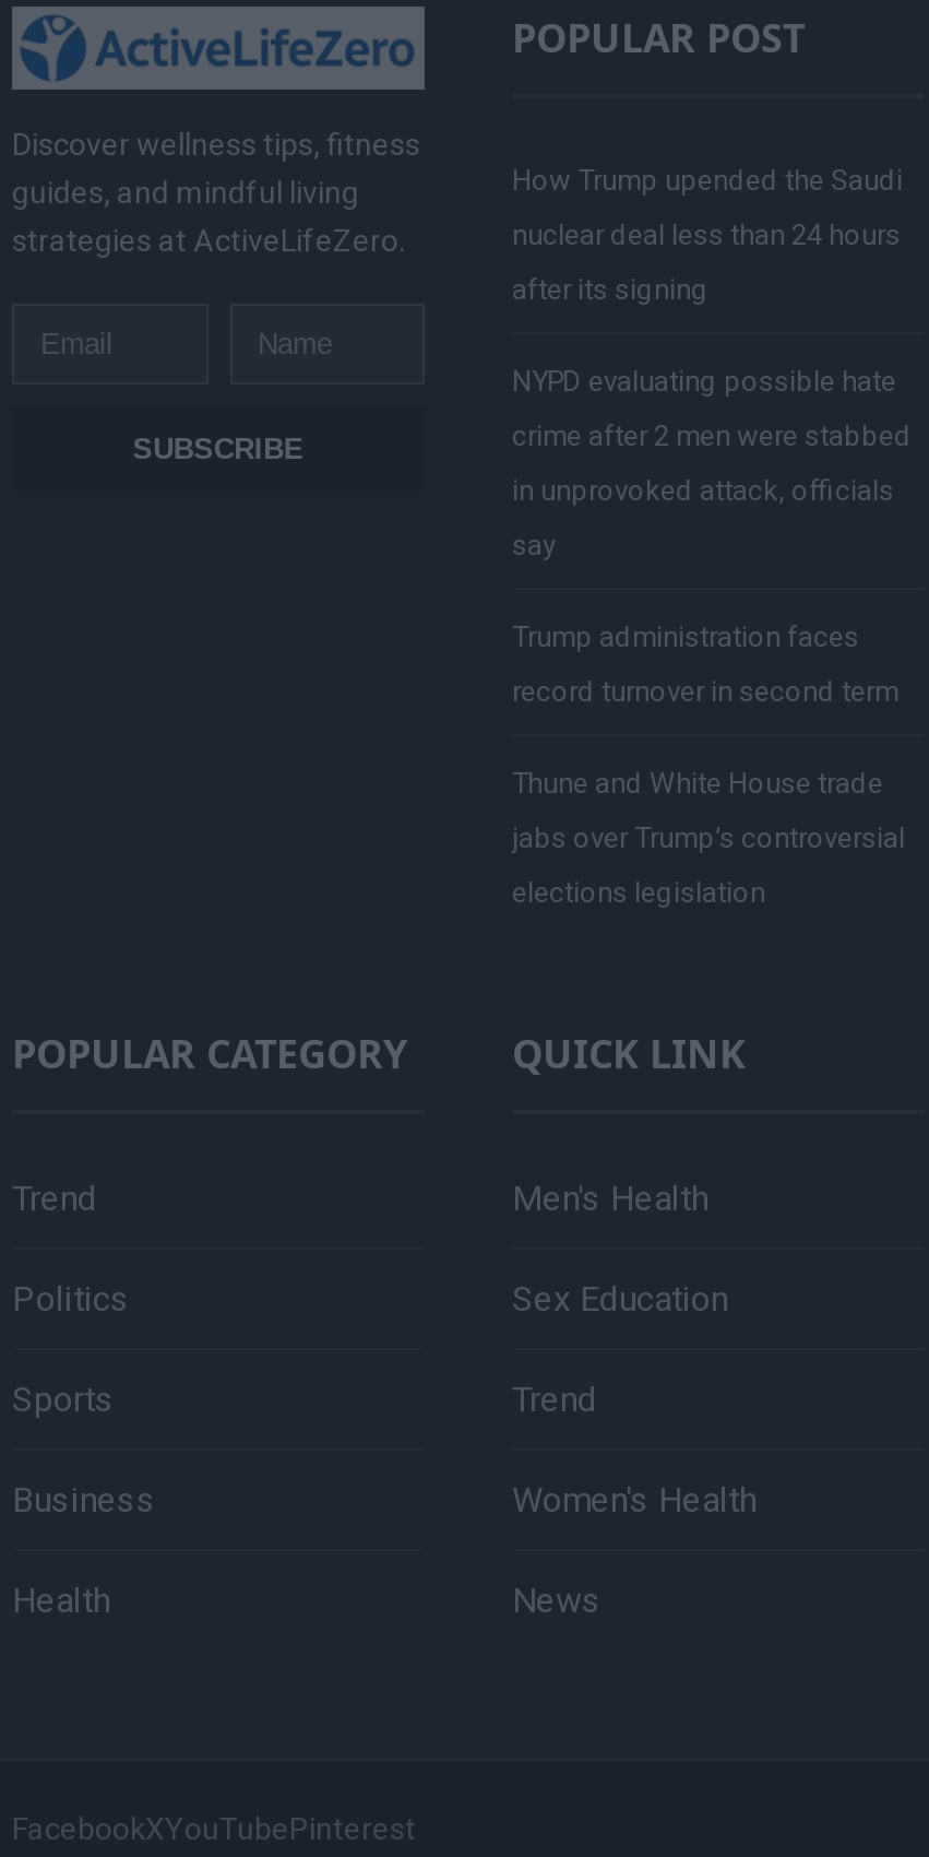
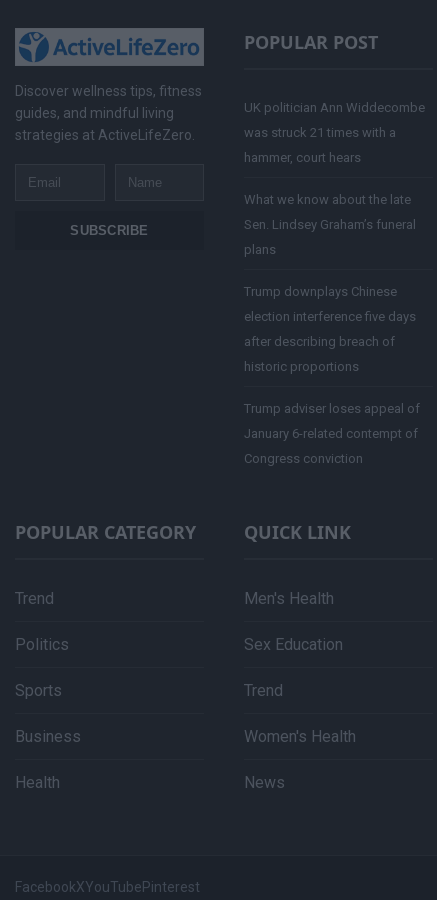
- How Trump upended the Saudi
- nuclear deal less than 24 hours
- after its signing
- NYPD evaluating possible hate
- crime after 2 men were stabbed
- in unprovoked attack, officials
- say
- Trump administration faces
- record turnover in second term
- Thune and White House trade
- jabs over Trump’s controversial
- elections legislation
+ UK politician Ann Widdecombe
+ was struck 21 times with a
+ hammer, court hears
+ What we know about the late
+ Sen. Lindsey Graham’s funeral
+ plans
+ Trump downplays Chinese
+ election interference five days
+ after describing breach of
+ historic proportions
+ Trump adviser loses appeal of
+ January 6-related contempt of
+ Congress conviction
